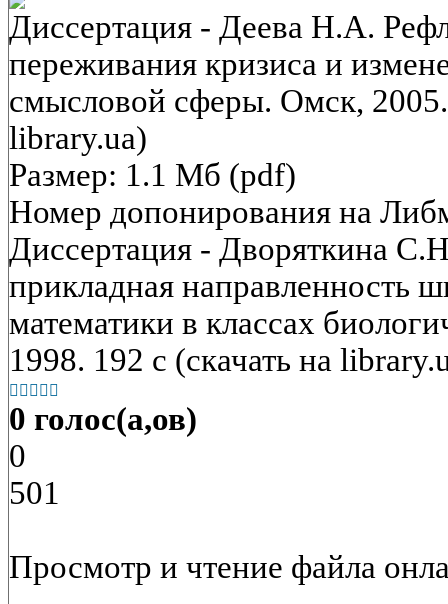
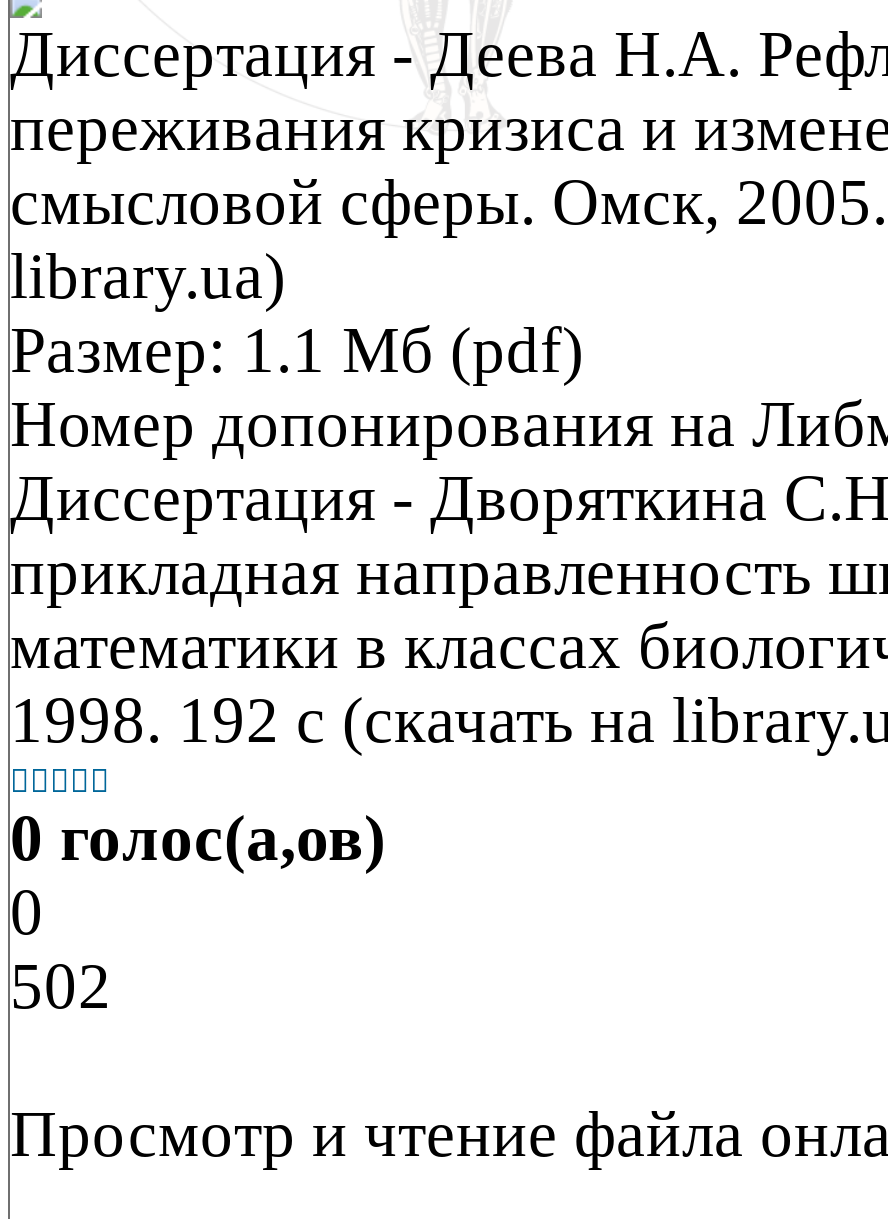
- 501
+ 502
